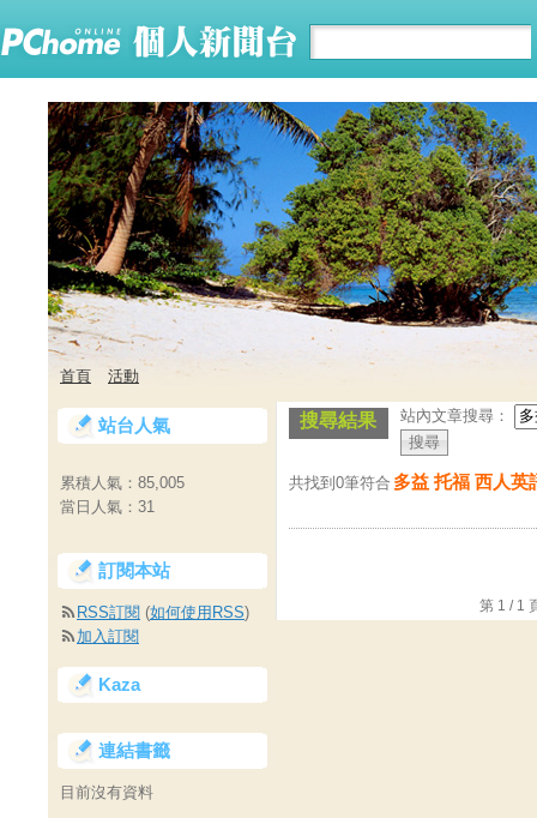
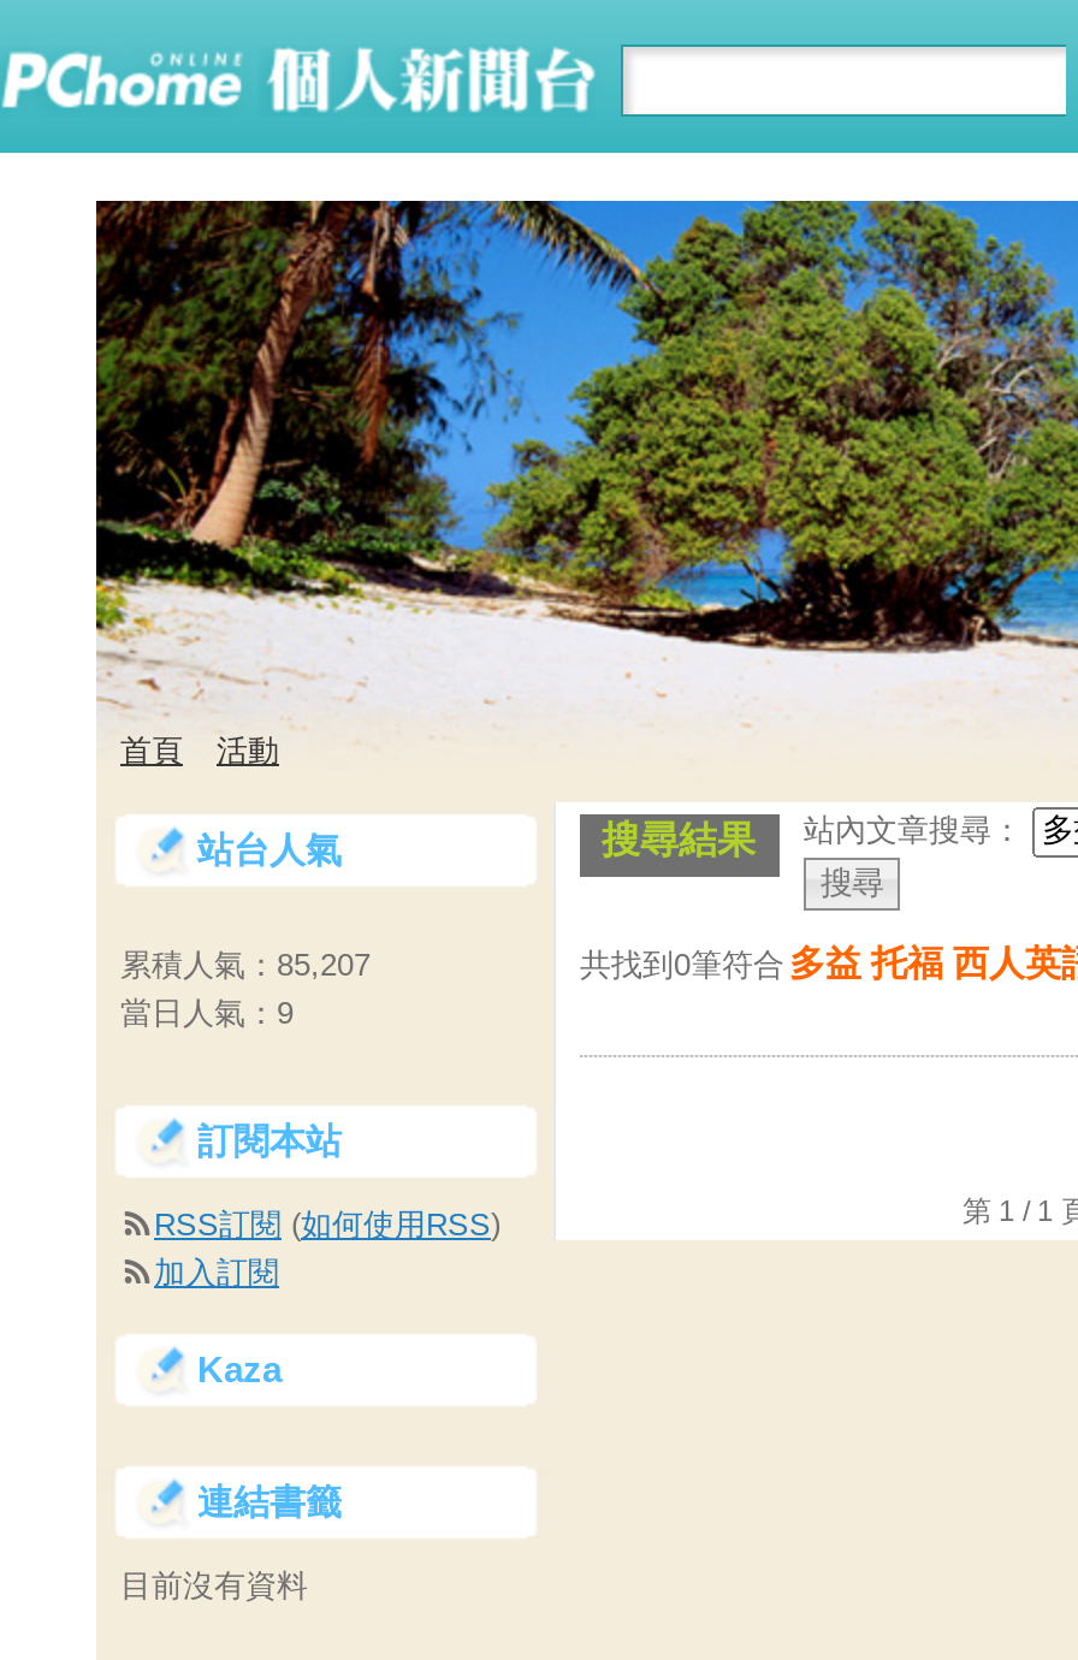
- 累積人氣：85,005
+ 累積人氣：85,207

- 當日人氣：31
+ 當日人氣：9
